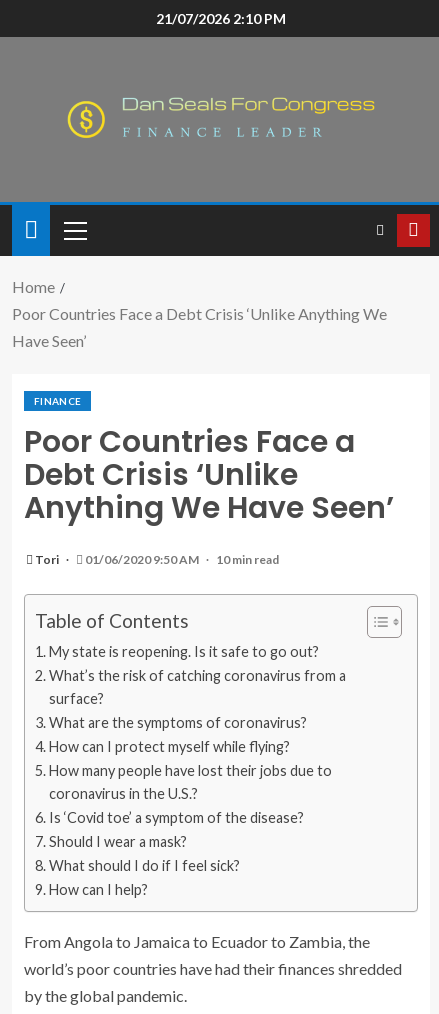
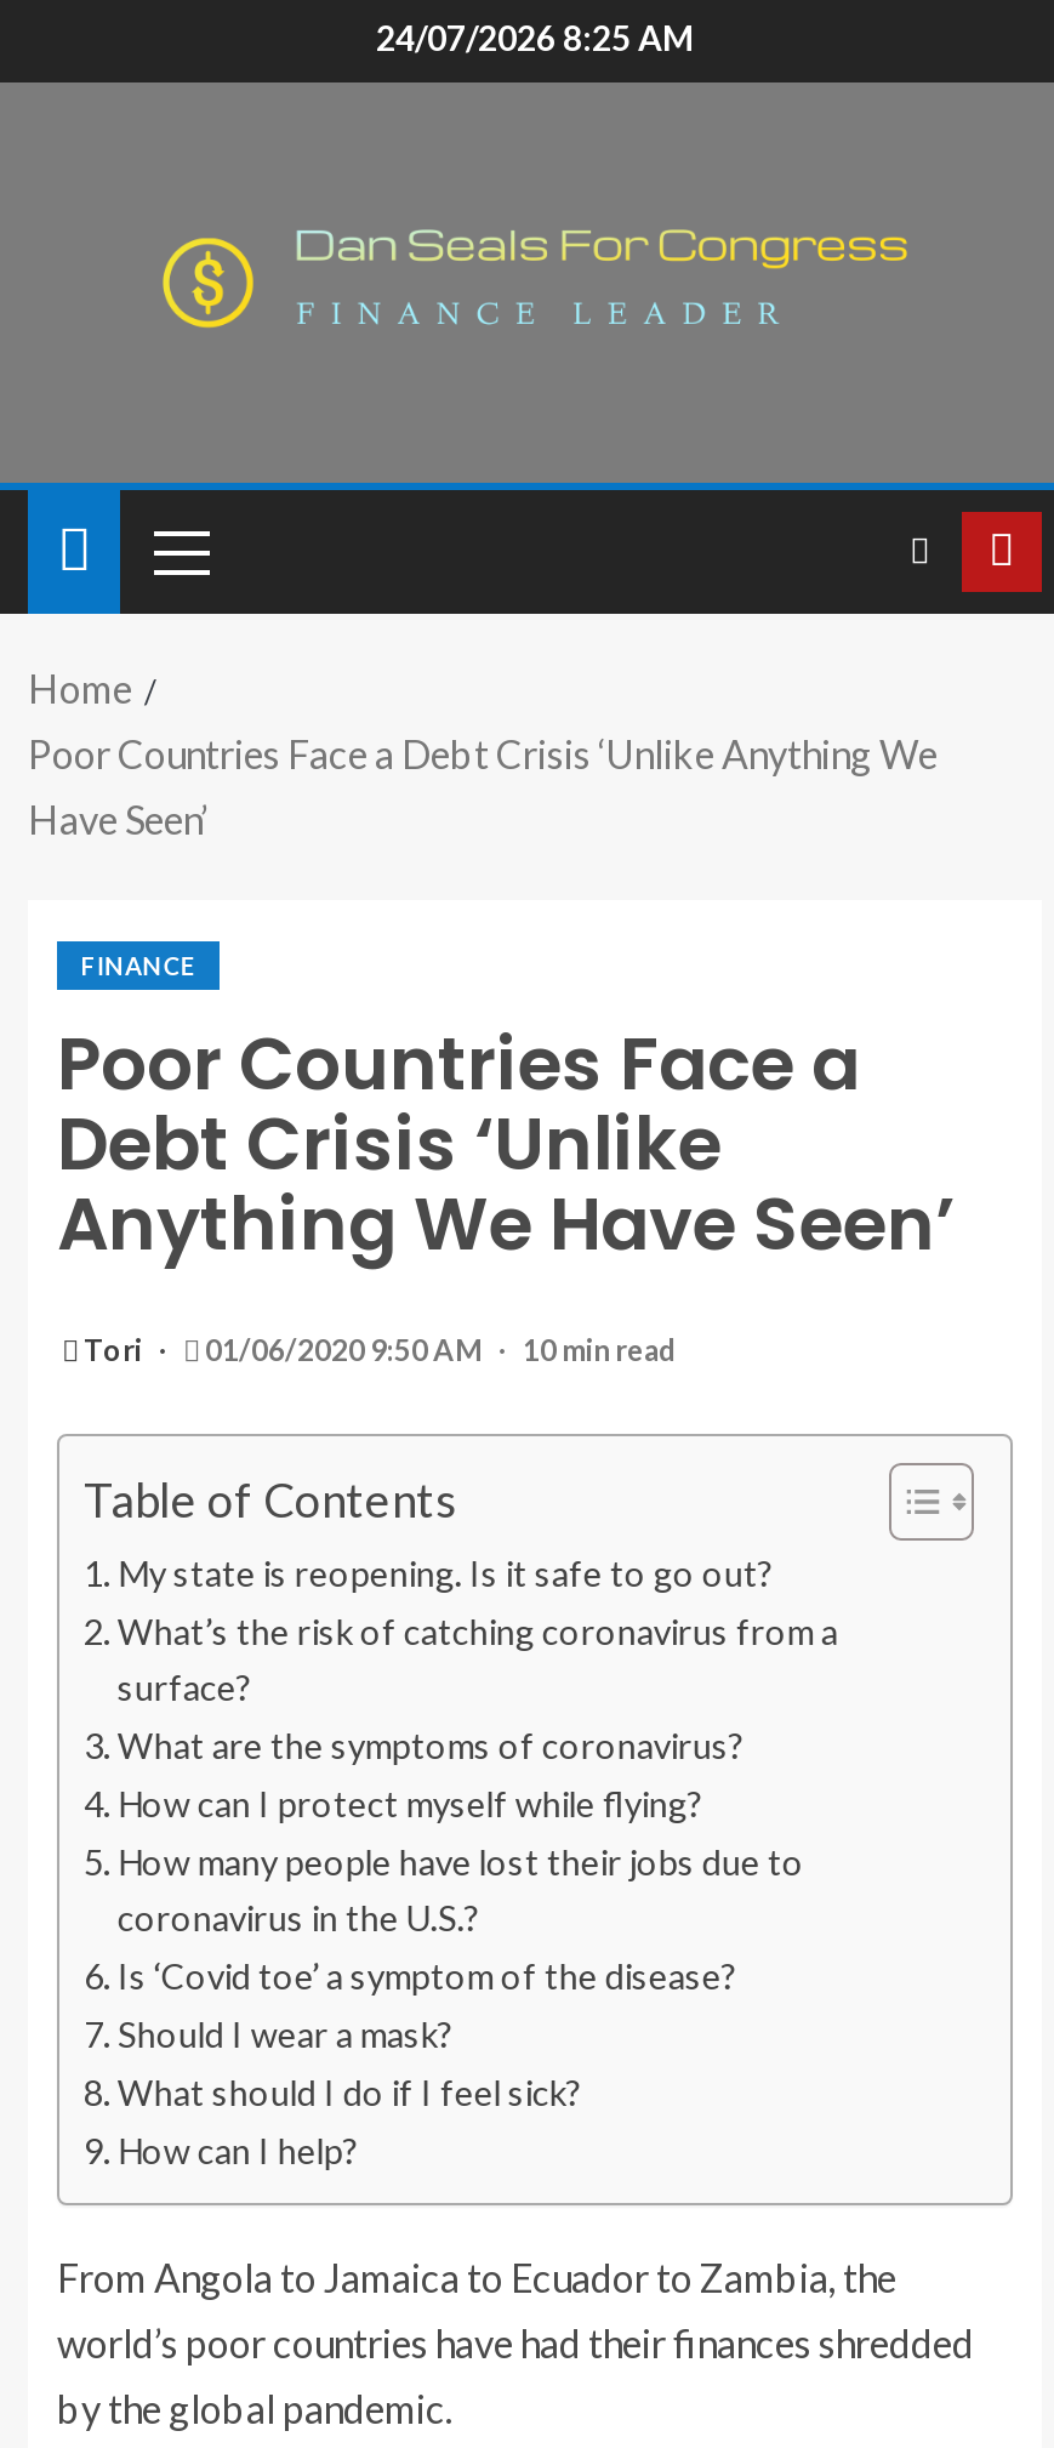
- 21/07/2026 2:10 PM
+ 24/07/2026 8:25 AM
